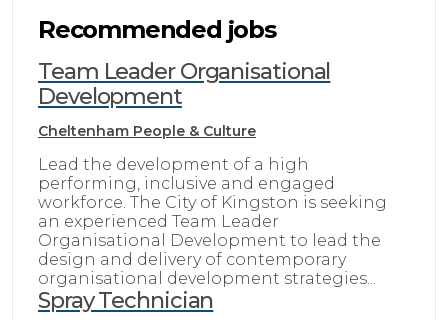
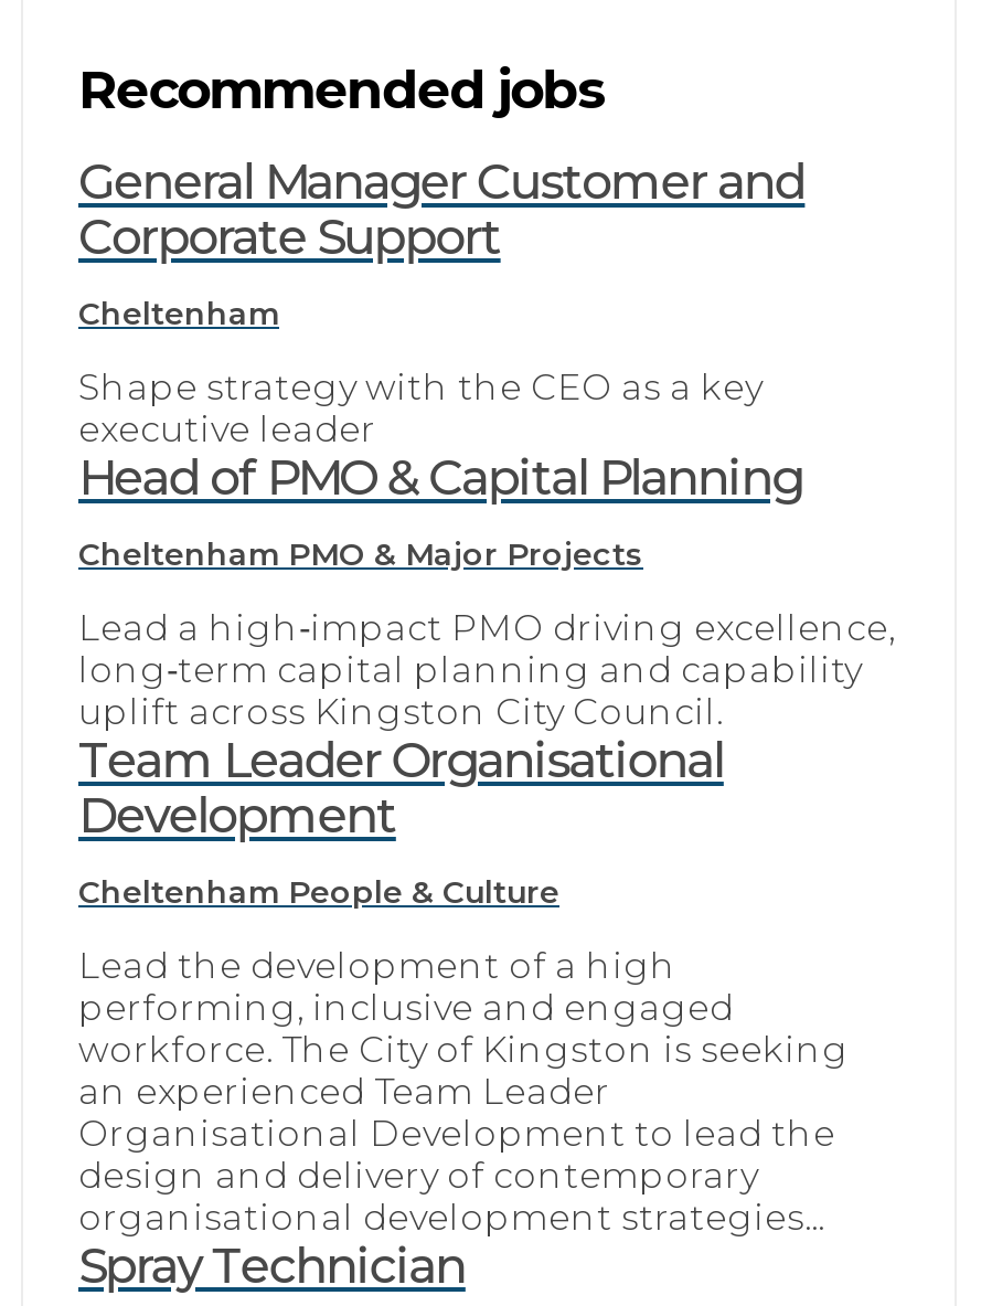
+ General Manager Customer and
+ Corporate Support
+ Cheltenham
+ Shape strategy with the CEO as a key
+ executive leader
+ Head of PMO & Capital Planning
+ Cheltenham PMO & Major Projects
+ Lead a high‑impact PMO driving excellence,
+ long‑term capital planning and capability
+ uplift across Kingston City Council.
